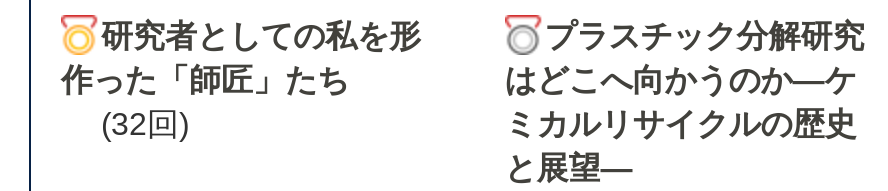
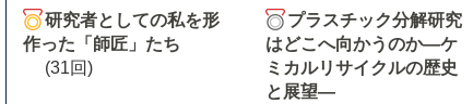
- (32回)
+ (31回)
